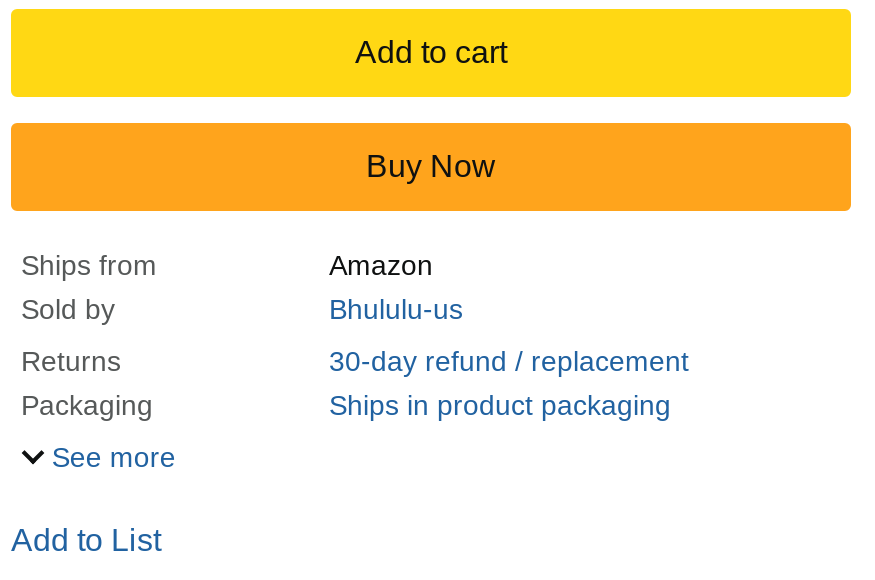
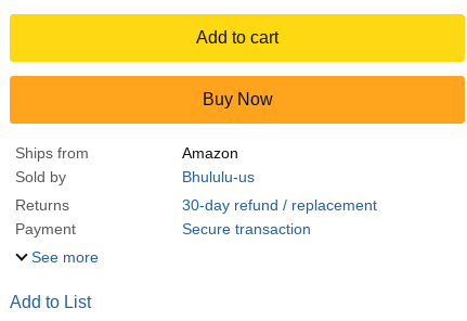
- Packaging
- Ships in product packaging
+ Payment
+ Secure transaction
